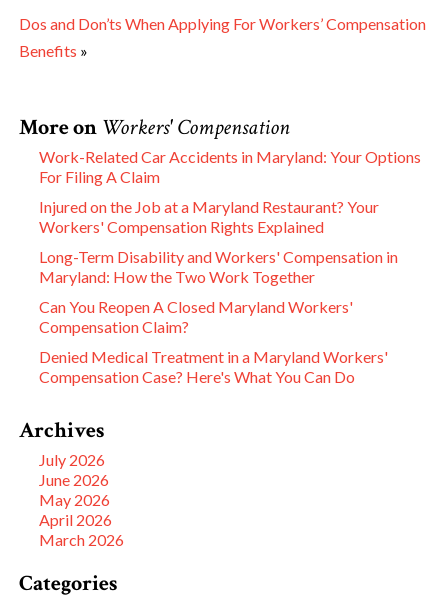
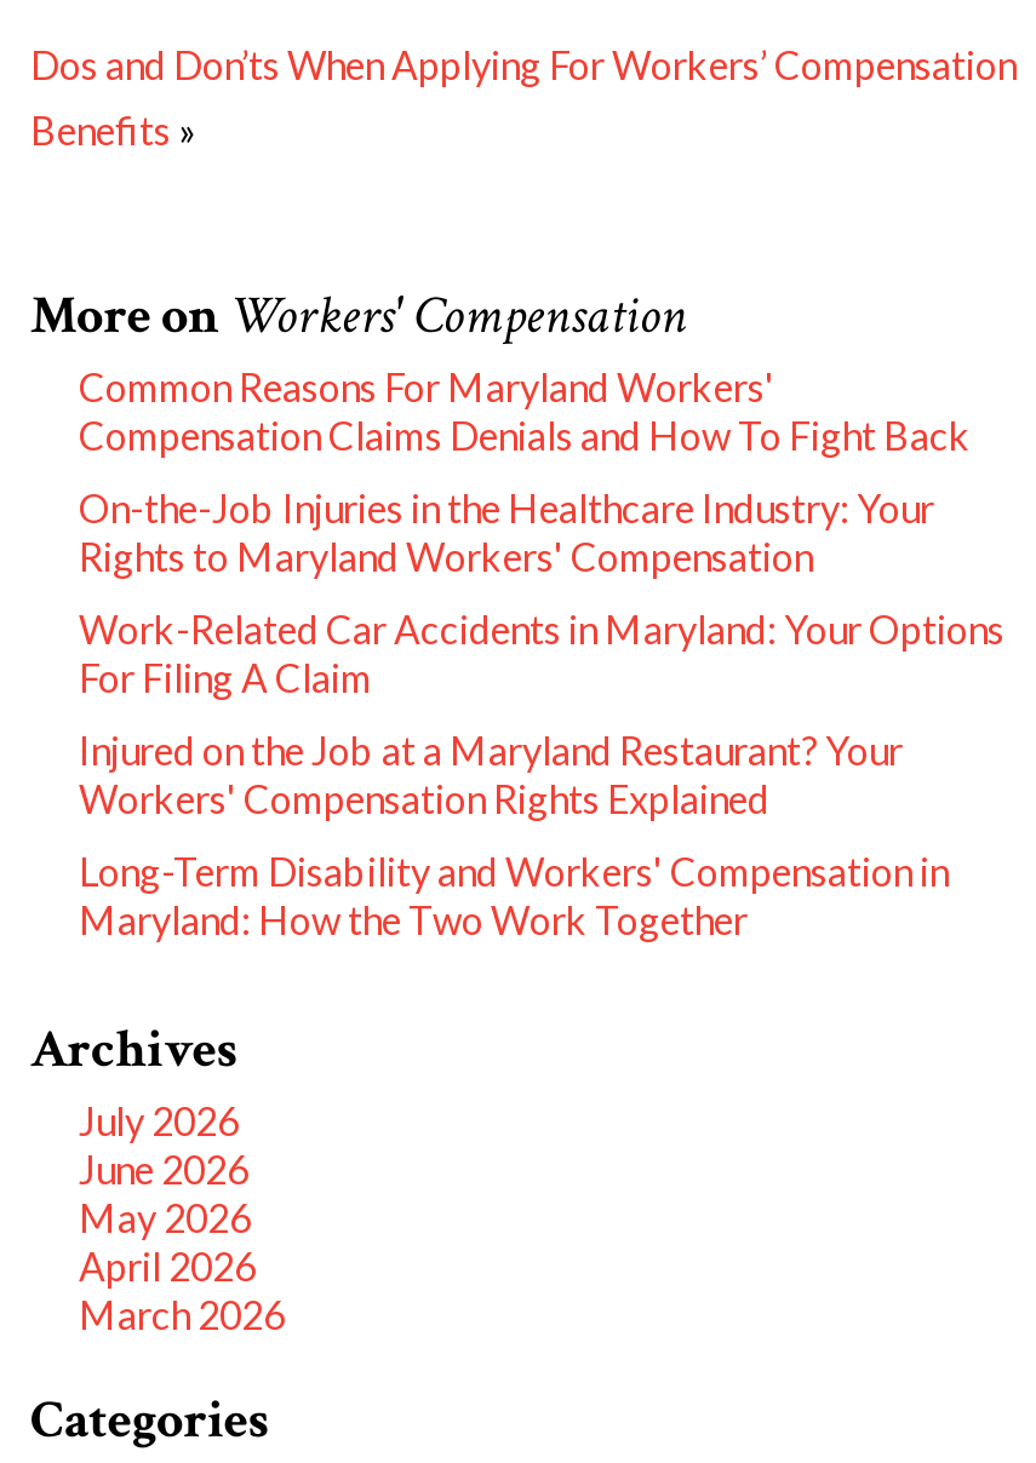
+ Common Reasons For Maryland Workers'
+ Compensation Claims Denials and How To Fight Back
+ On-the-Job Injuries in the Healthcare Industry: Your
+ Rights to Maryland Workers' Compensation

moved down: Work-Related Car Accidents in Maryland: Your Options | For Filing A Claim | Injured on the Job at a Maryland Restaurant? Your | Workers' Compensation Rights Explained | Long-Term Disability and Workers' Compensation in | Maryland: How the Two Work Together

- Can You Reopen A Closed Maryland Workers'
- Compensation Claim?
- Denied Medical Treatment in a Maryland Workers'
- Compensation Case? Here's What You Can Do
